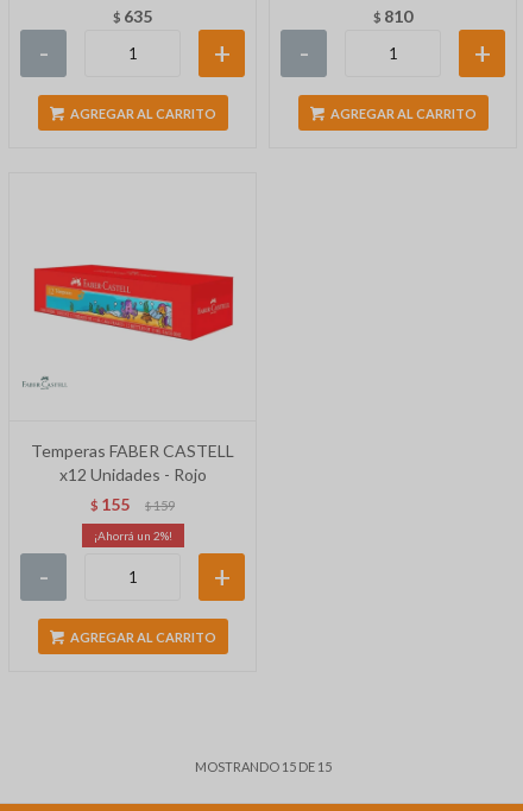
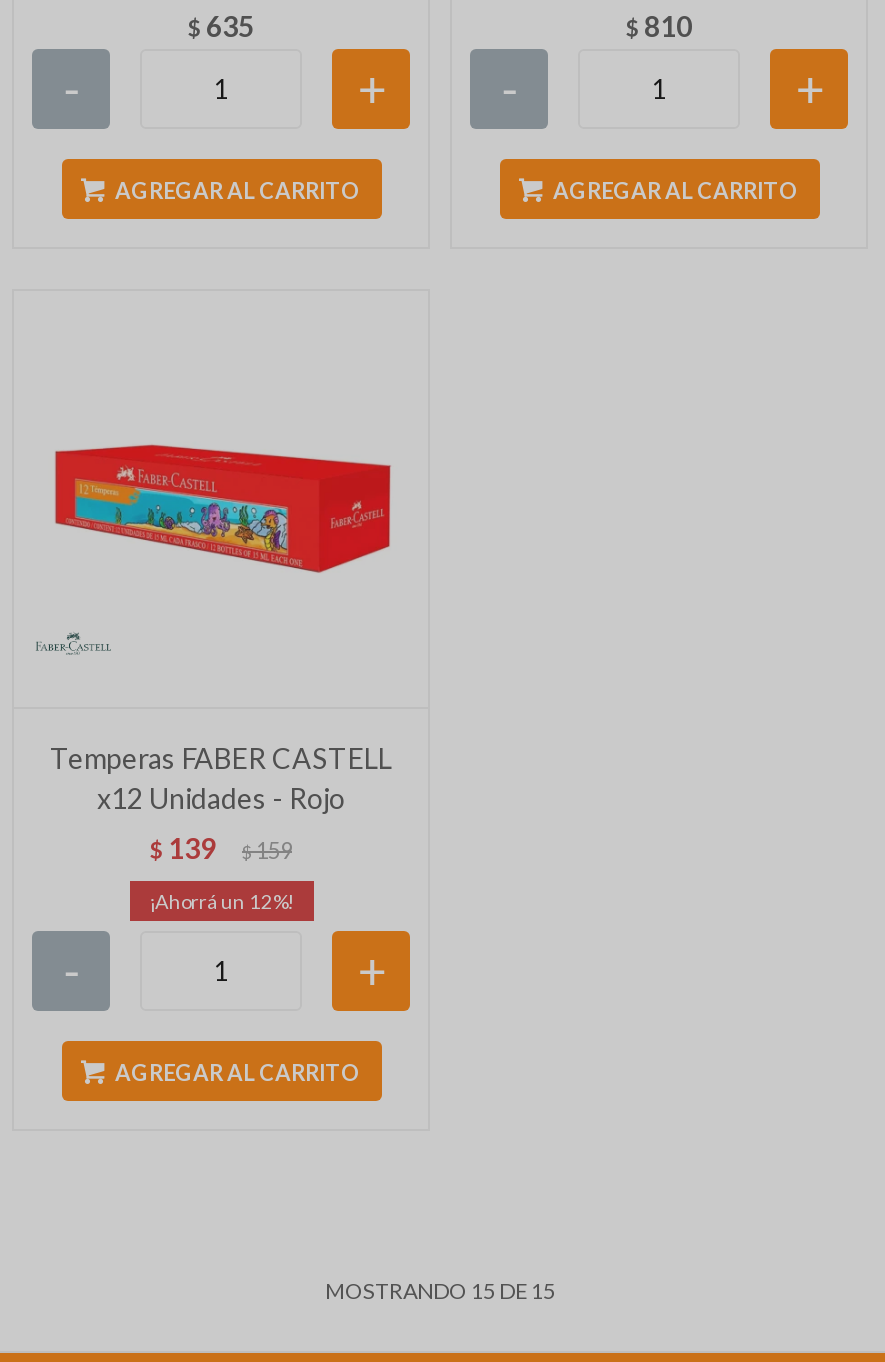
- $ 155 $ 159
+ $ 139 $ 159

- 2
+ 12
